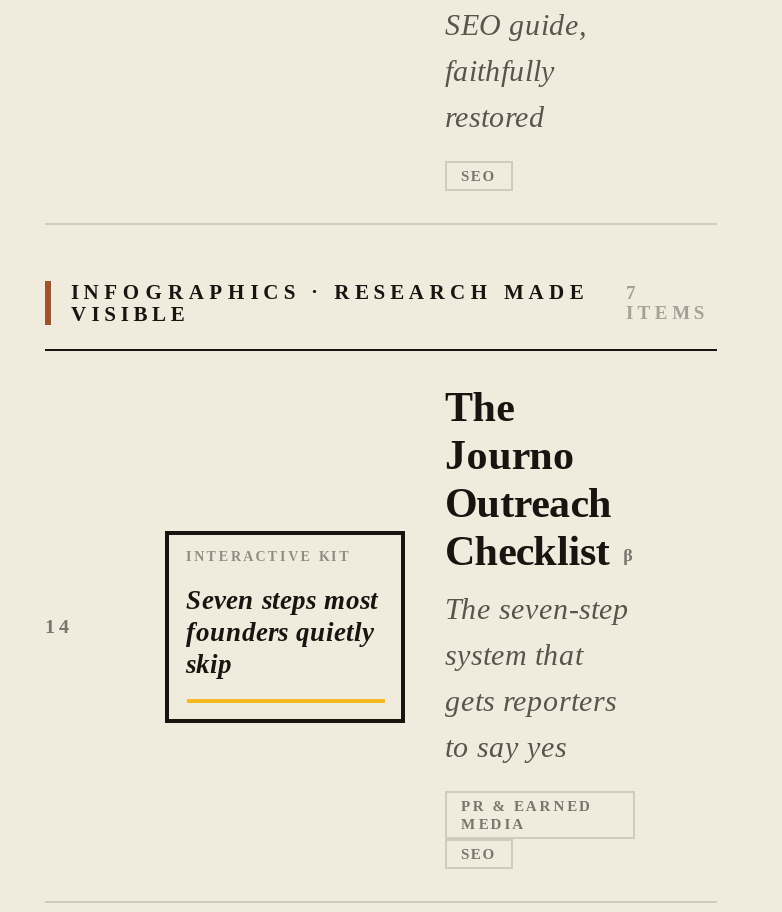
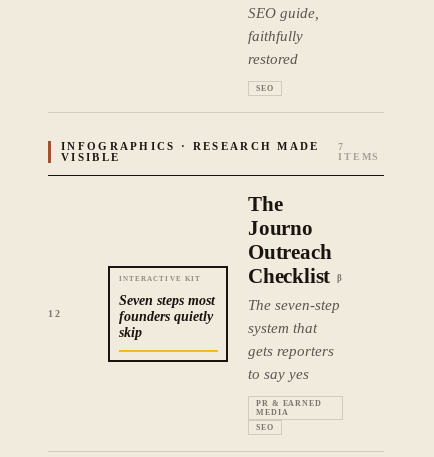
- 14
+ 12
